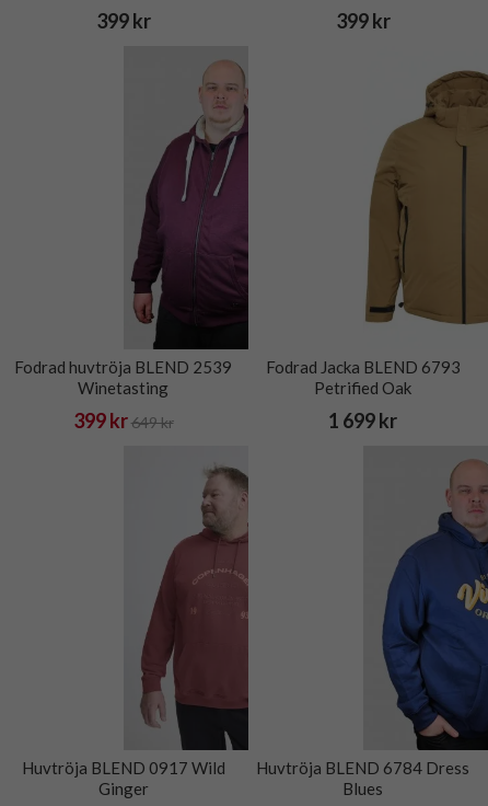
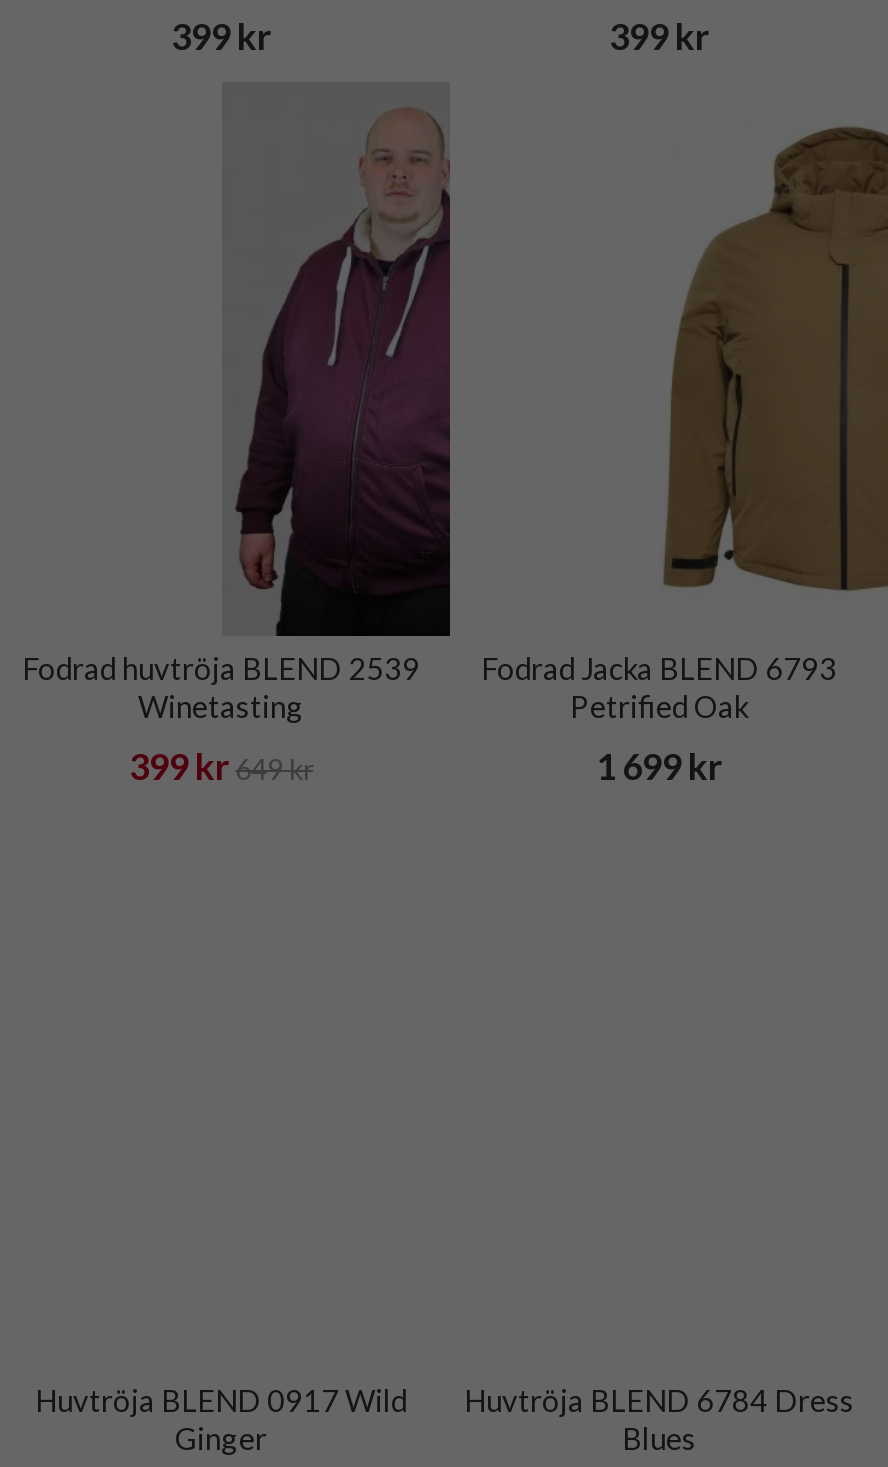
- [image]

- [image]
